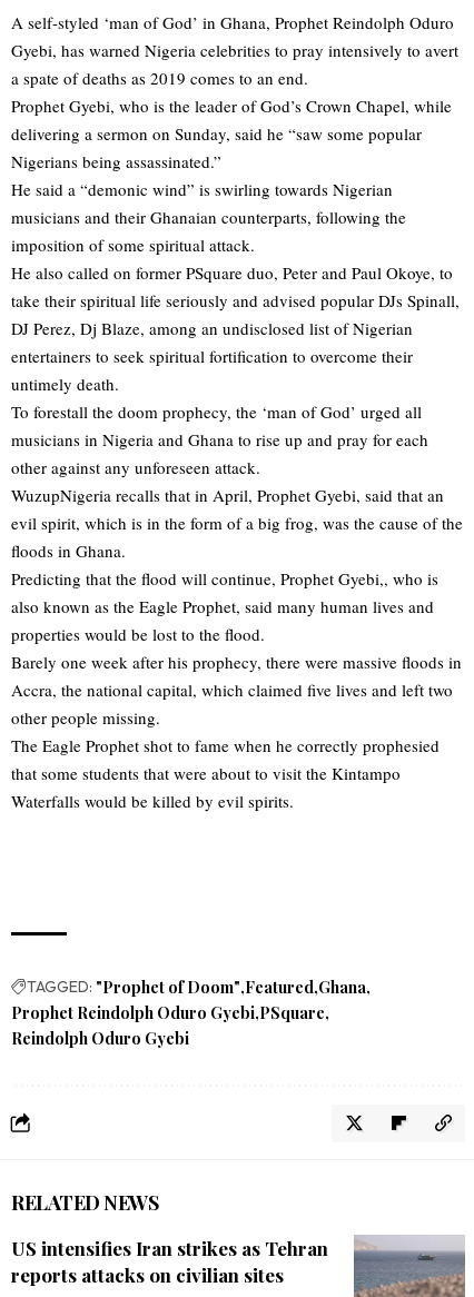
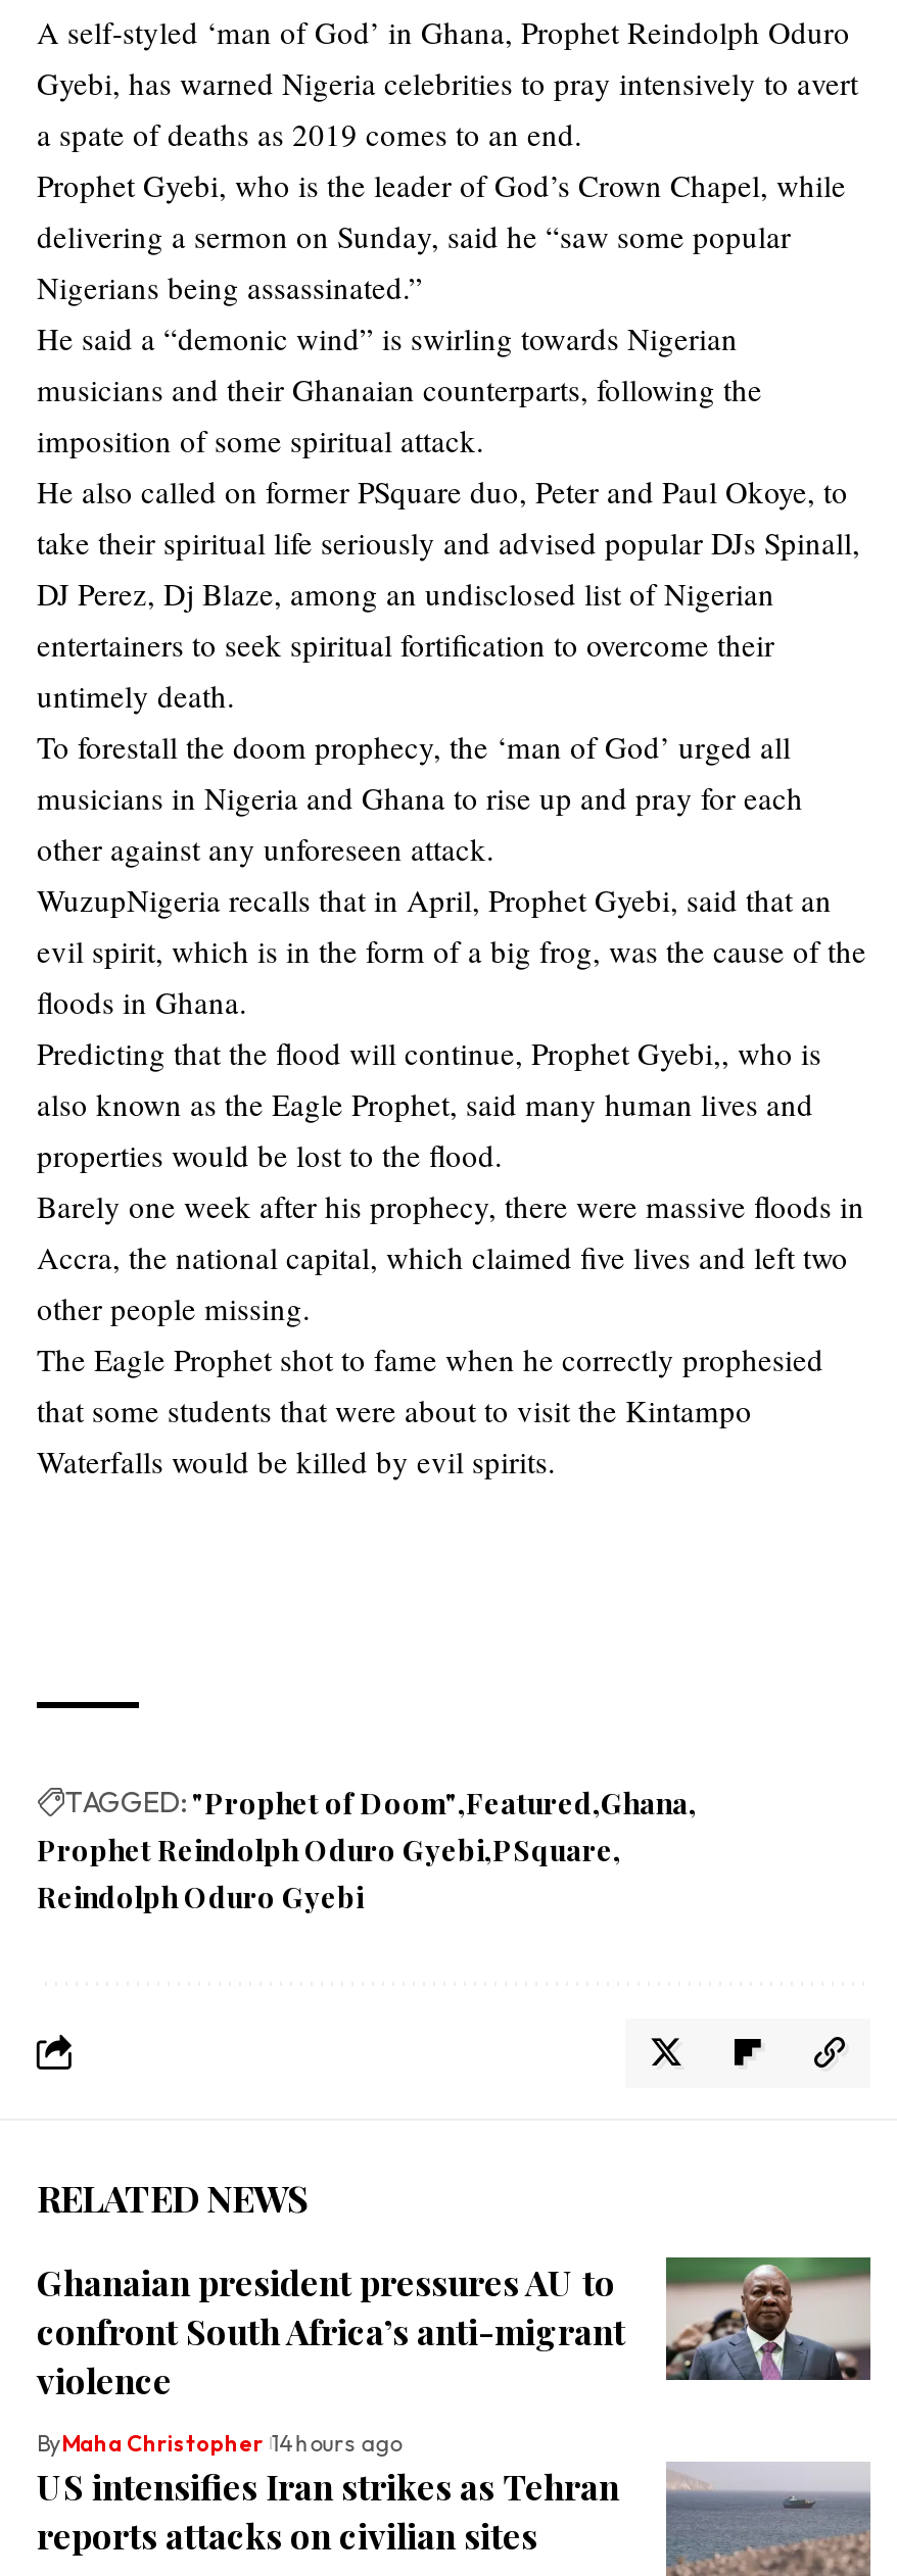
+ [image]
+ Ghanaian president pressures AU to
+ confront South Africa’s anti-migrant
+ violence
+ ByMaha Christopher 14 hours ago
